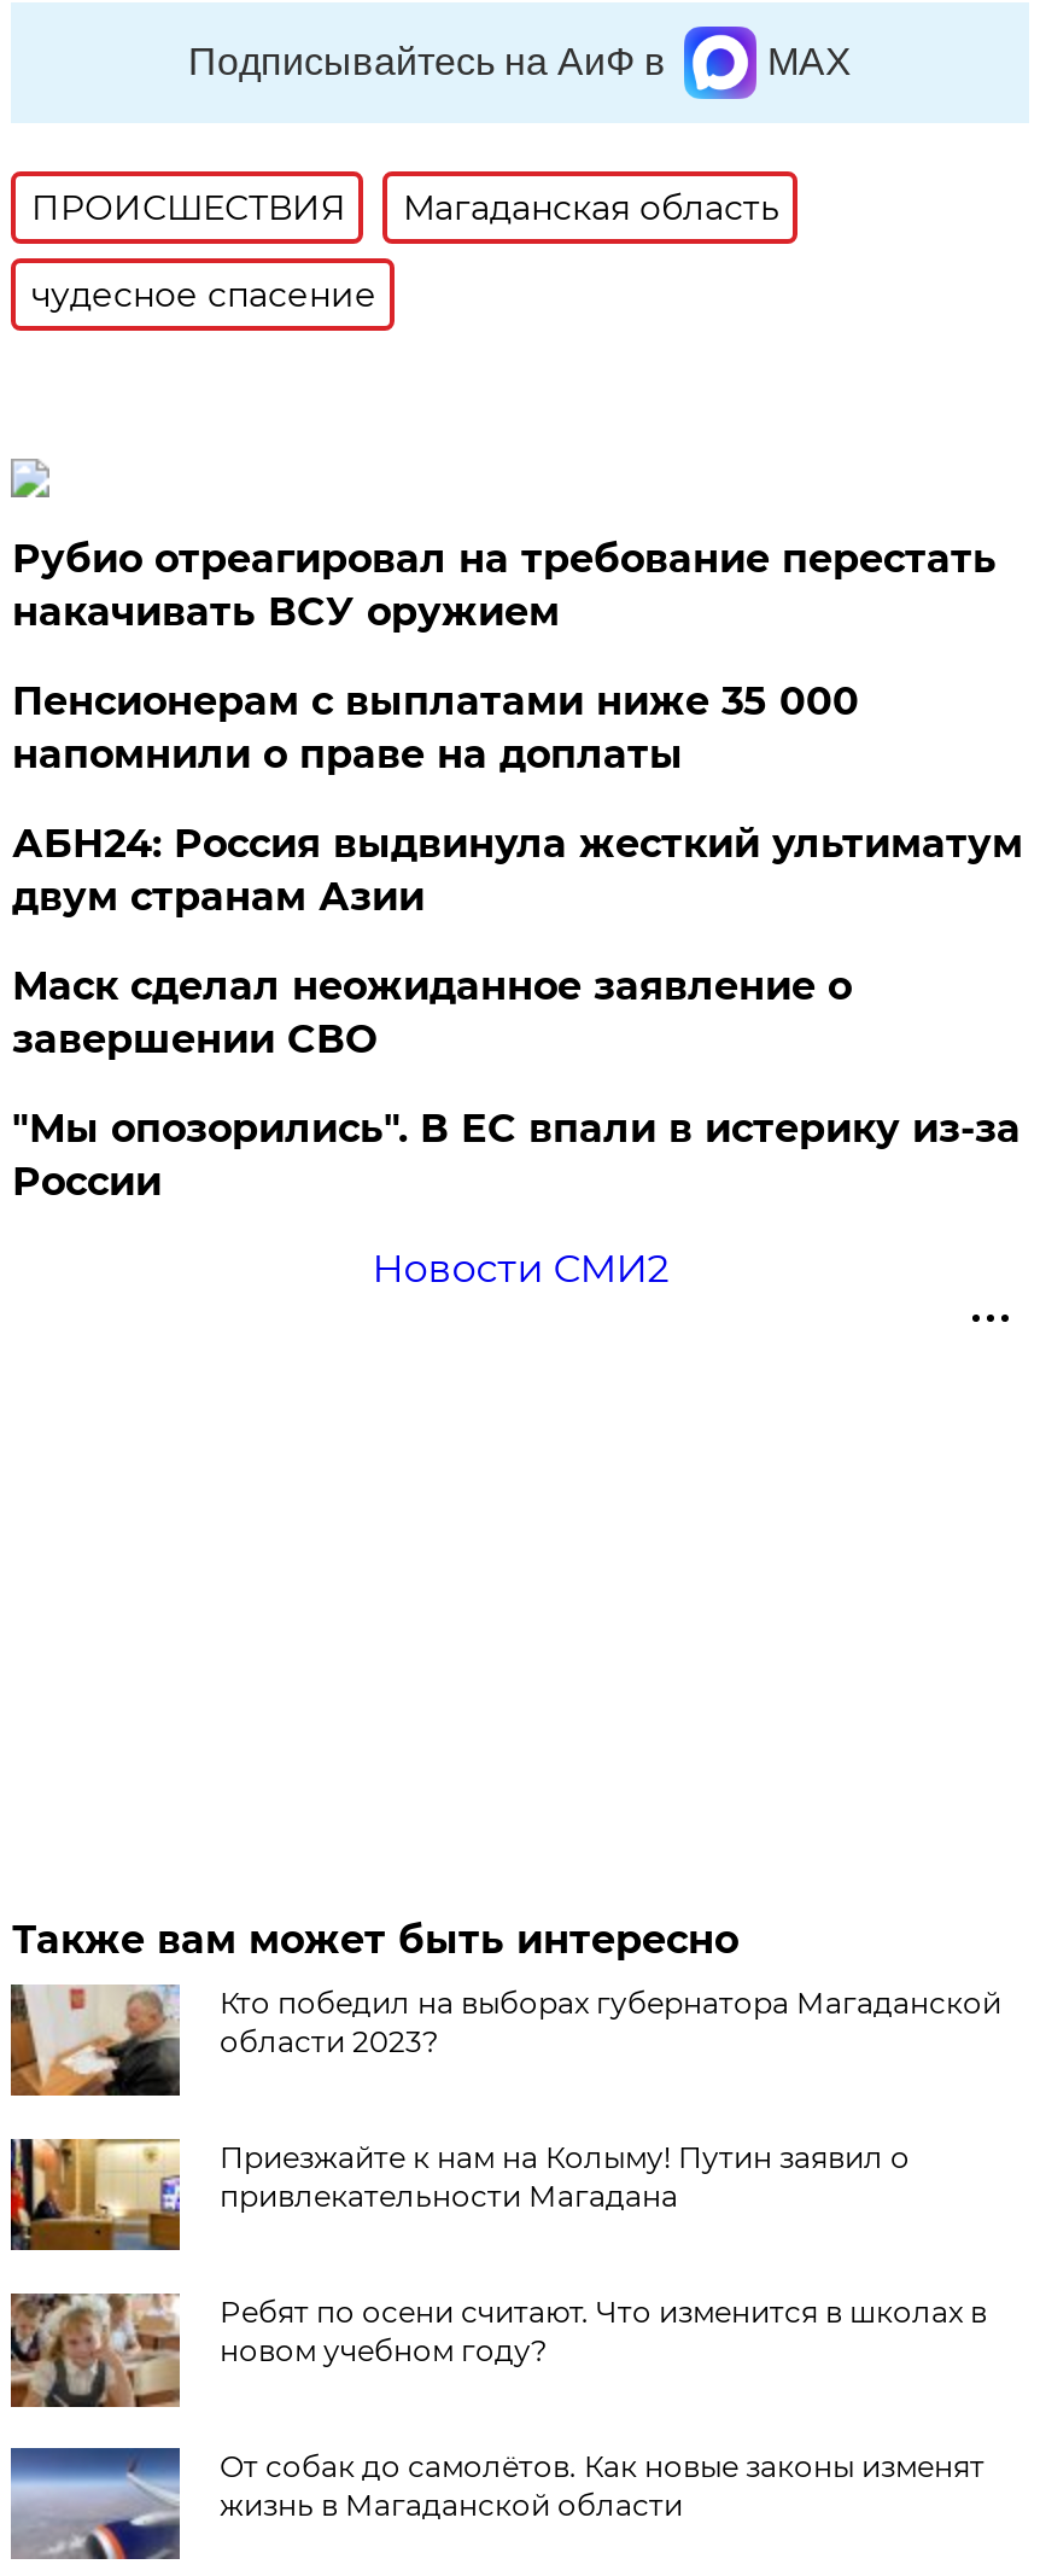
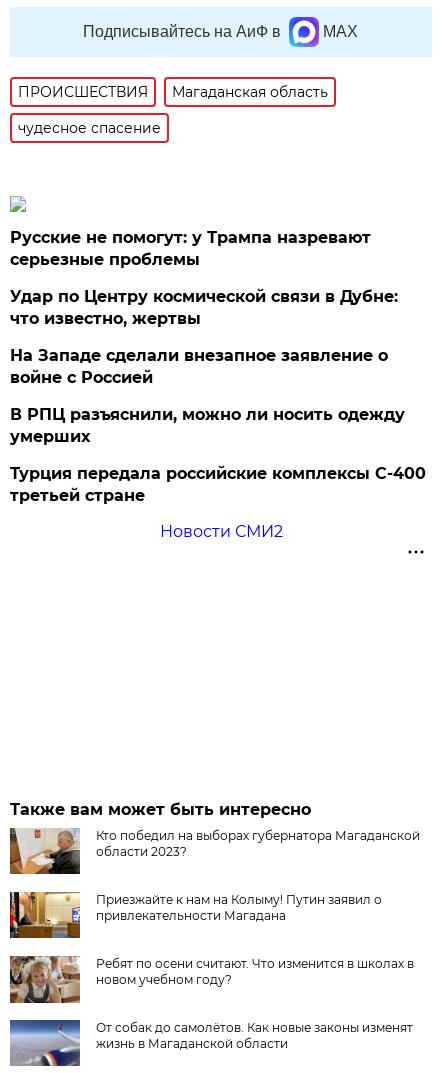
- Рубио отреагировал на требование перестать
- накачивать ВСУ оружием
+ Русские не помогут: у Трампа назревают
+ серьезные проблемы

- Пенсионерам с выплатами ниже 35 000
- напомнили о праве на доплаты
+ Удар по Центру космической связи в Дубне:
+ что известно, жертвы

- АБН24: Россия выдвинула жесткий ультиматум
- двум странам Азии
+ На Западе сделали внезапное заявление о
+ войне с Россией

- Маск сделал неожиданное заявление о
- завершении СВО
+ В РПЦ разъяснили, можно ли носить одежду
+ умерших

- "Мы опозорились". В ЕС впали в истерику из-за
- России
+ Турция передала российские комплексы С-400
+ третьей стране
